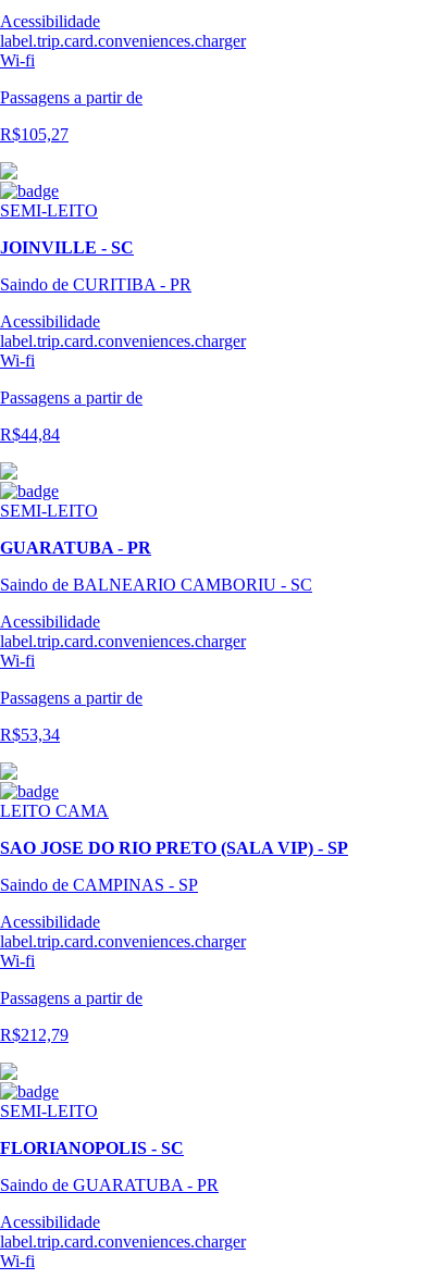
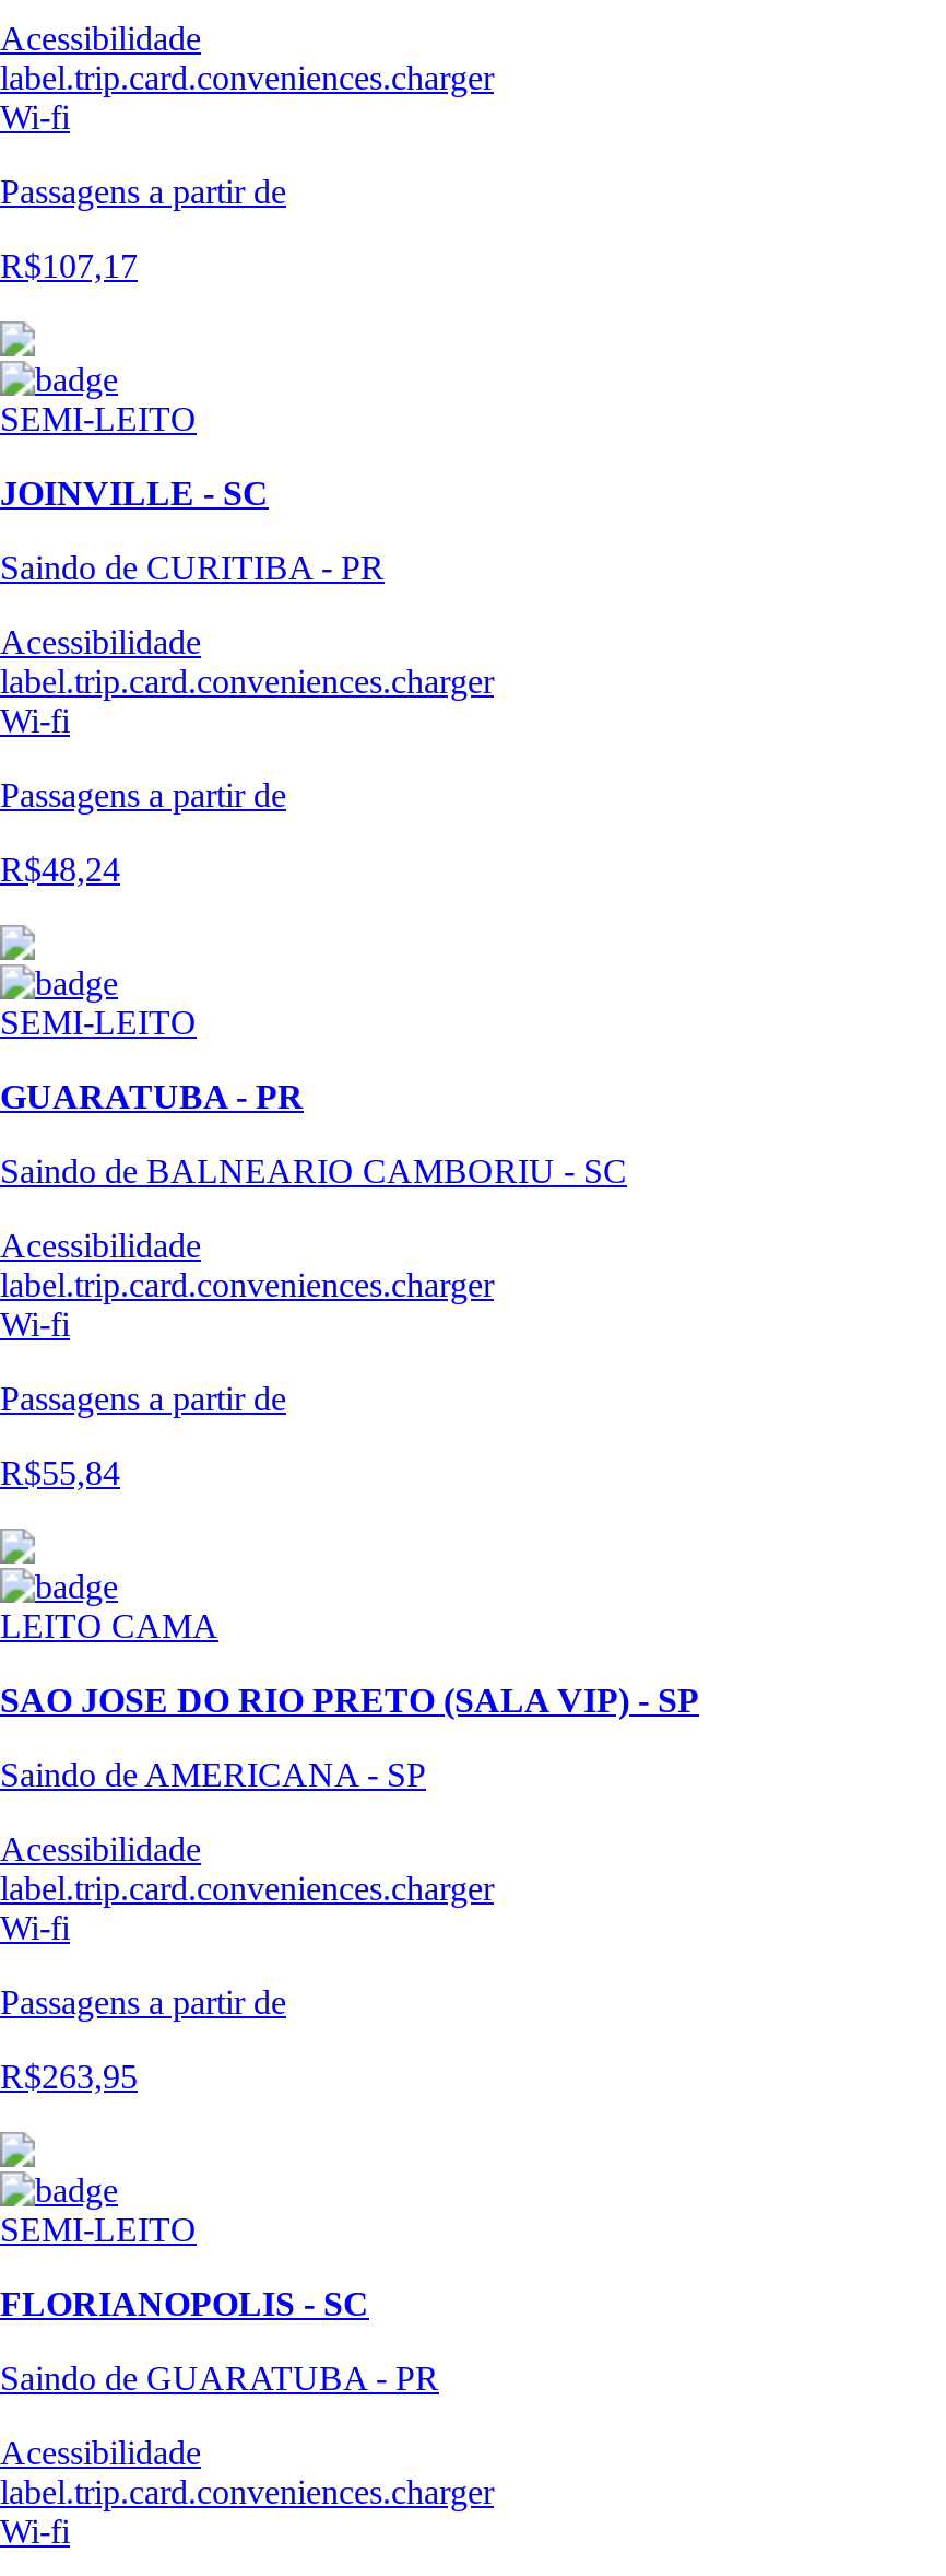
- R$105,27
+ R$107,17

- R$44,84
+ R$48,24

- R$53,34
+ R$55,84

- Saindo de CAMPINAS - SP
+ Saindo de AMERICANA - SP

- R$212,79
+ R$263,95
